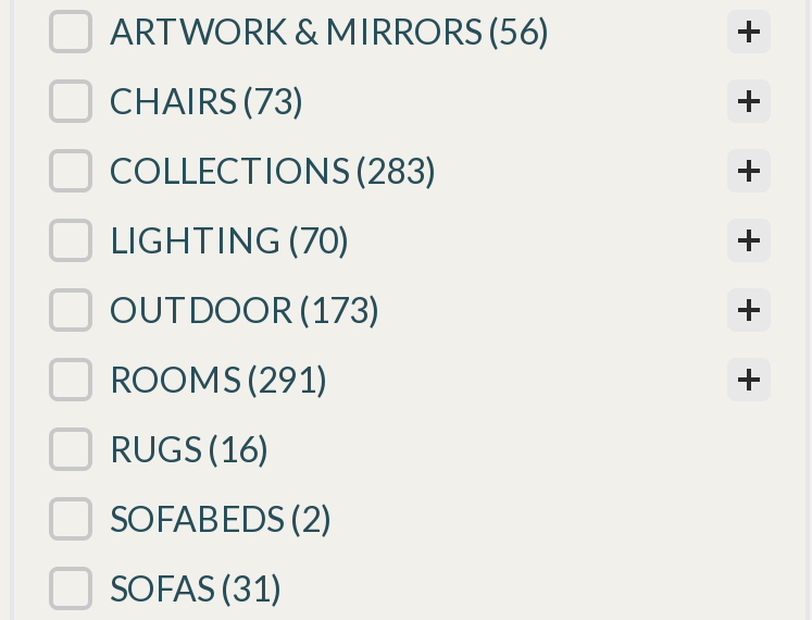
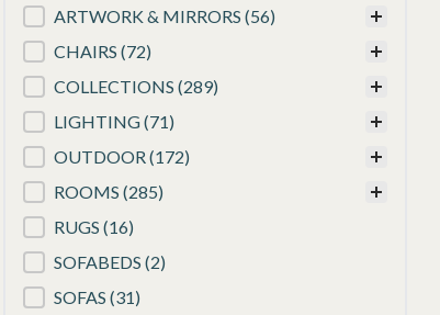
- CHAIRS (73)
+ CHAIRS (72)

- COLLECTIONS (283)
+ COLLECTIONS (289)

- LIGHTING (70)
+ LIGHTING (71)

- OUTDOOR (173)
+ OUTDOOR (172)

- ROOMS (291)
+ ROOMS (285)
